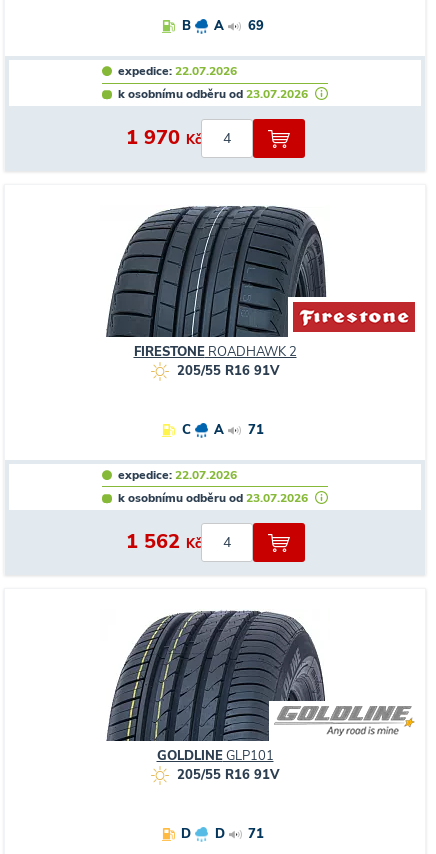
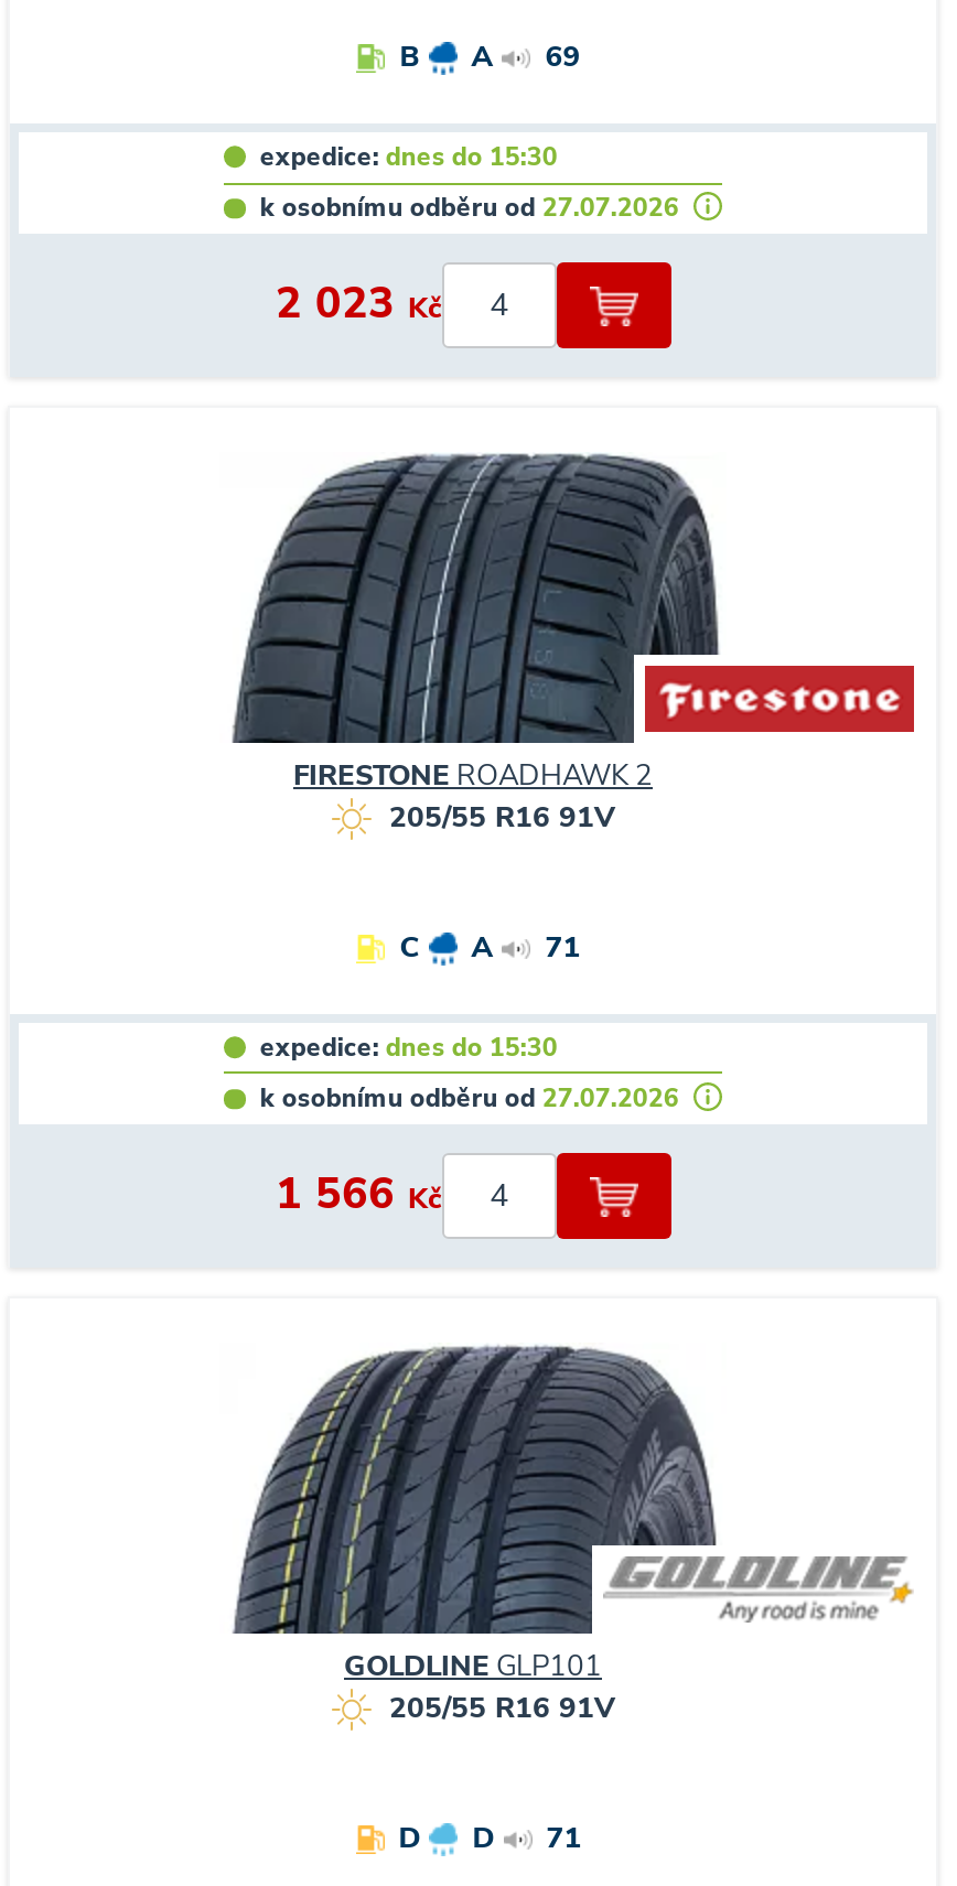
- expedice: 22.07.2026
- k osobnímu odběru od 23.07.2026
+ expedice: dnes do 15:30
+ k osobnímu odběru od 27.07.2026

- 1 970 Kč
+ 2 023 Kč

- expedice: 22.07.2026
- k osobnímu odběru od 23.07.2026
+ expedice: dnes do 15:30
+ k osobnímu odběru od 27.07.2026

- 1 562 Kč
+ 1 566 Kč
